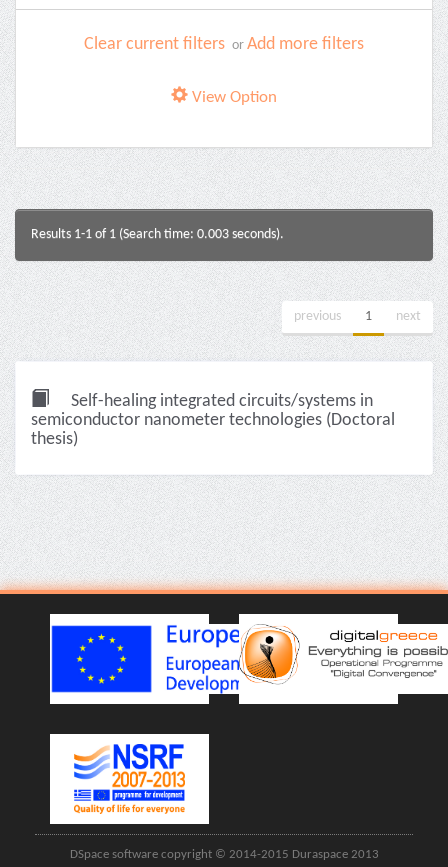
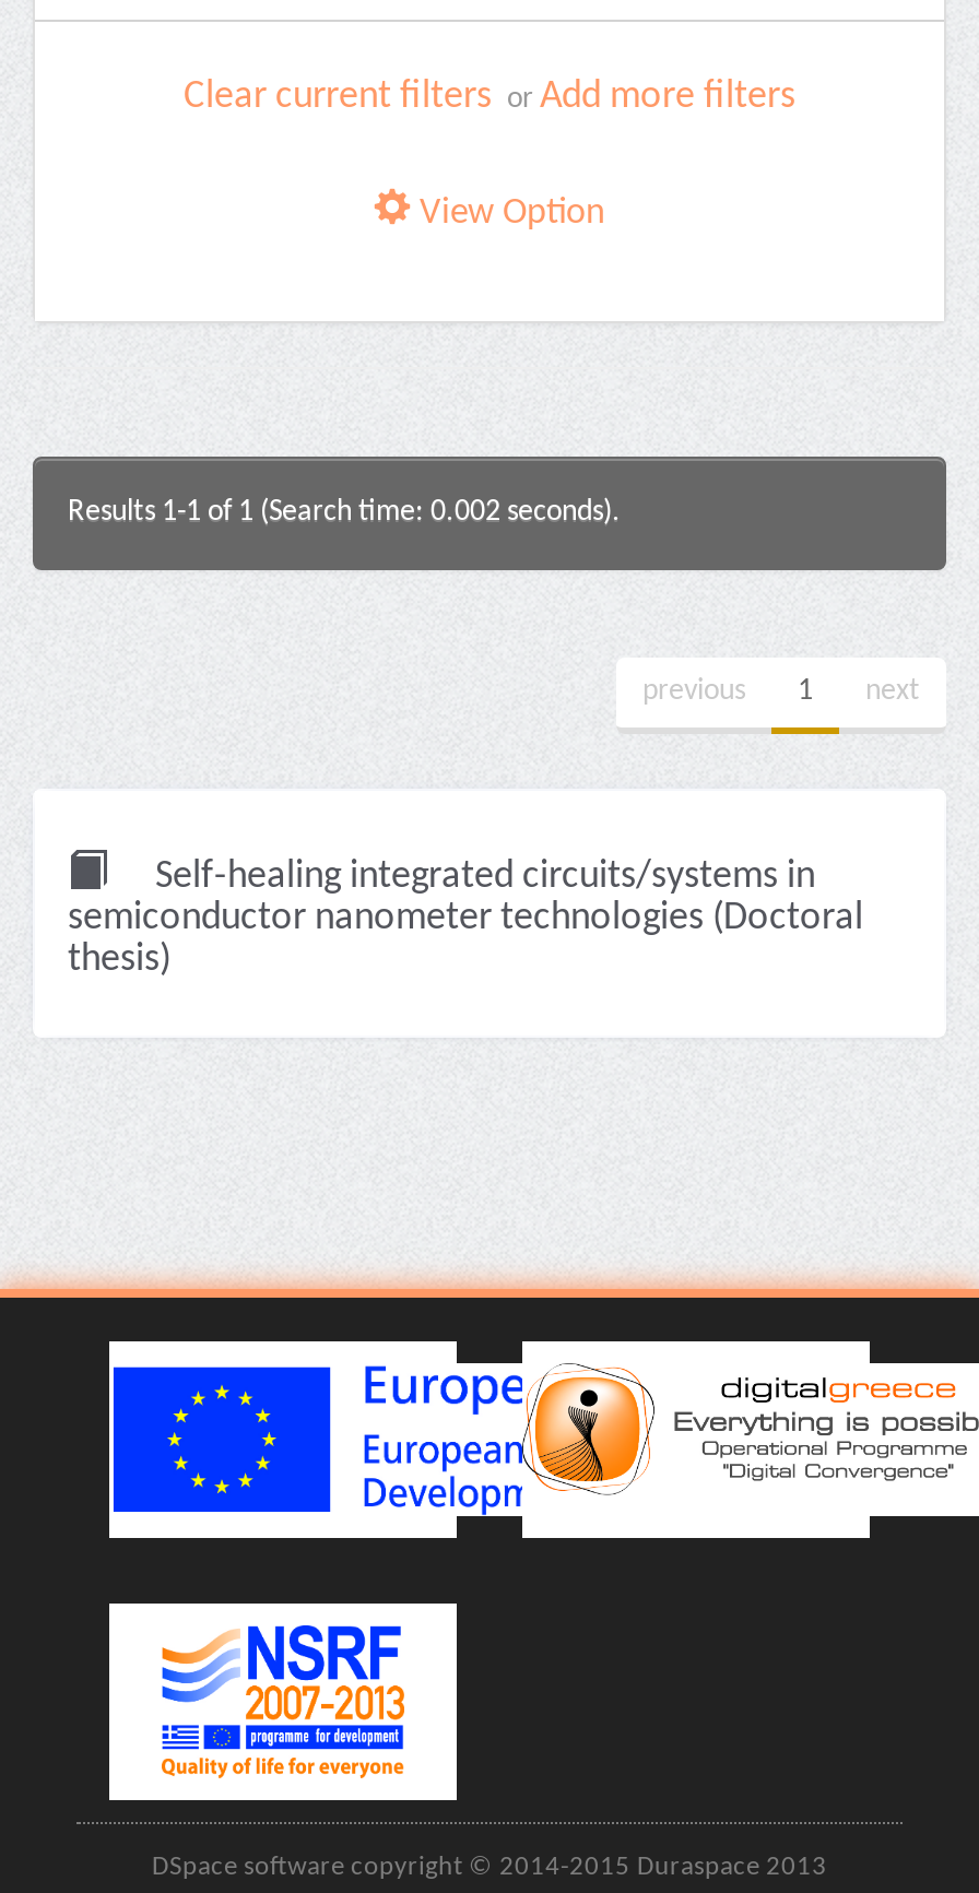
- Results 1-1 of 1 (Search time: 0.003 seconds).
+ Results 1-1 of 1 (Search time: 0.002 seconds).
